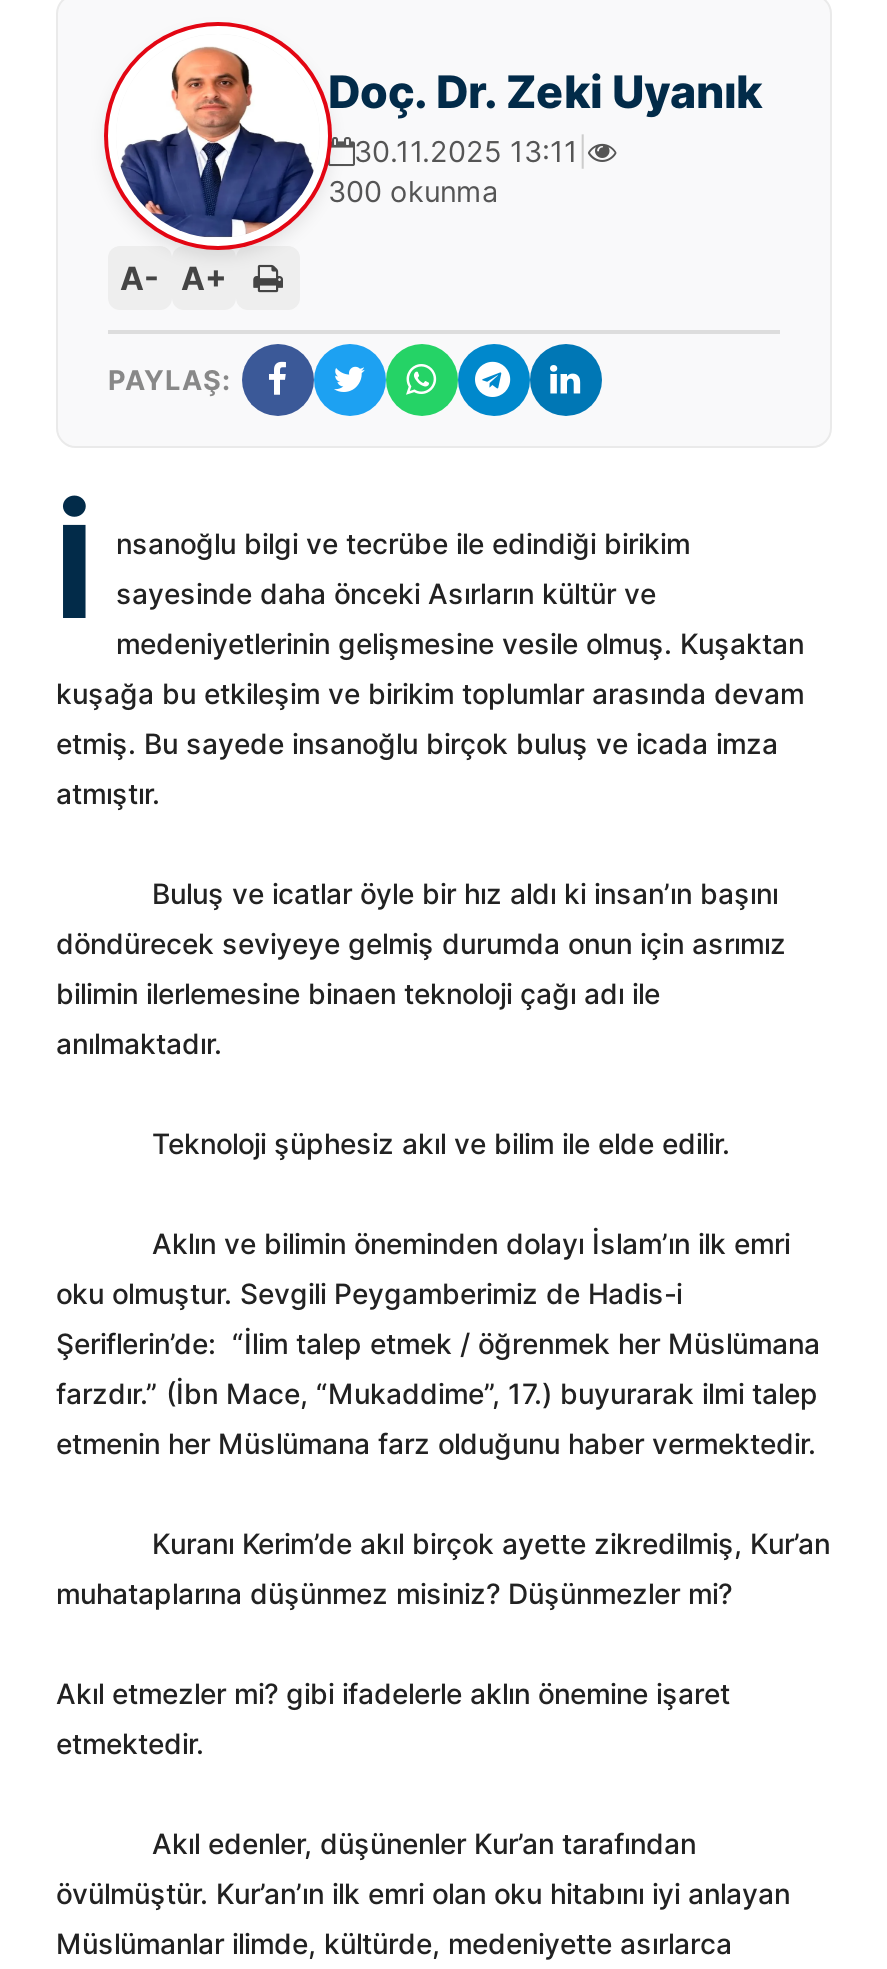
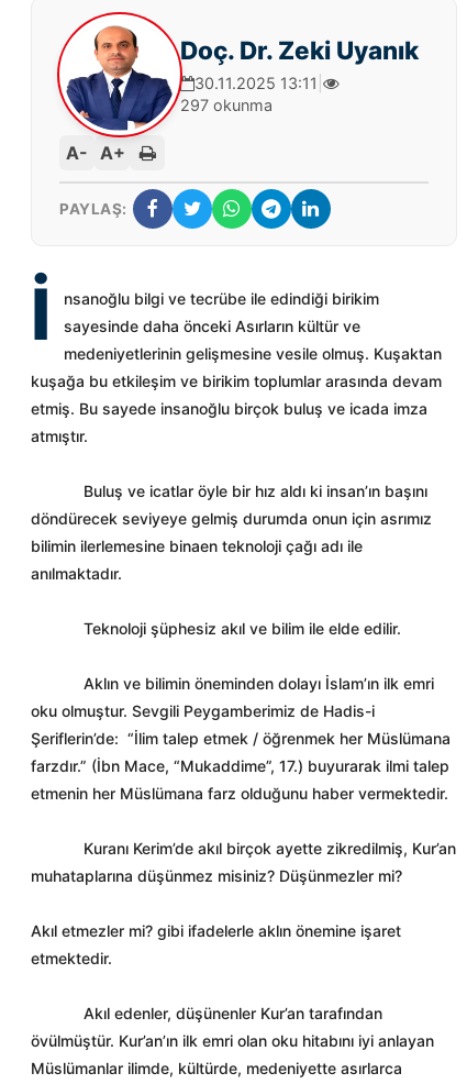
- 300 okunma
+ 297 okunma
